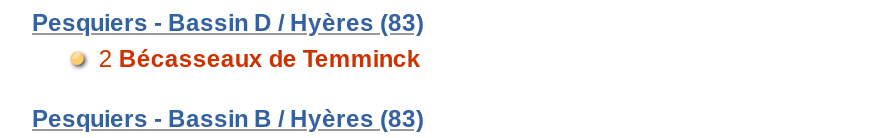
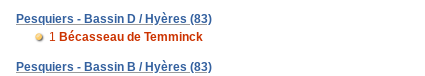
- 2 Bécasseaux de Temminck
+ 1 Bécasseau de Temminck
